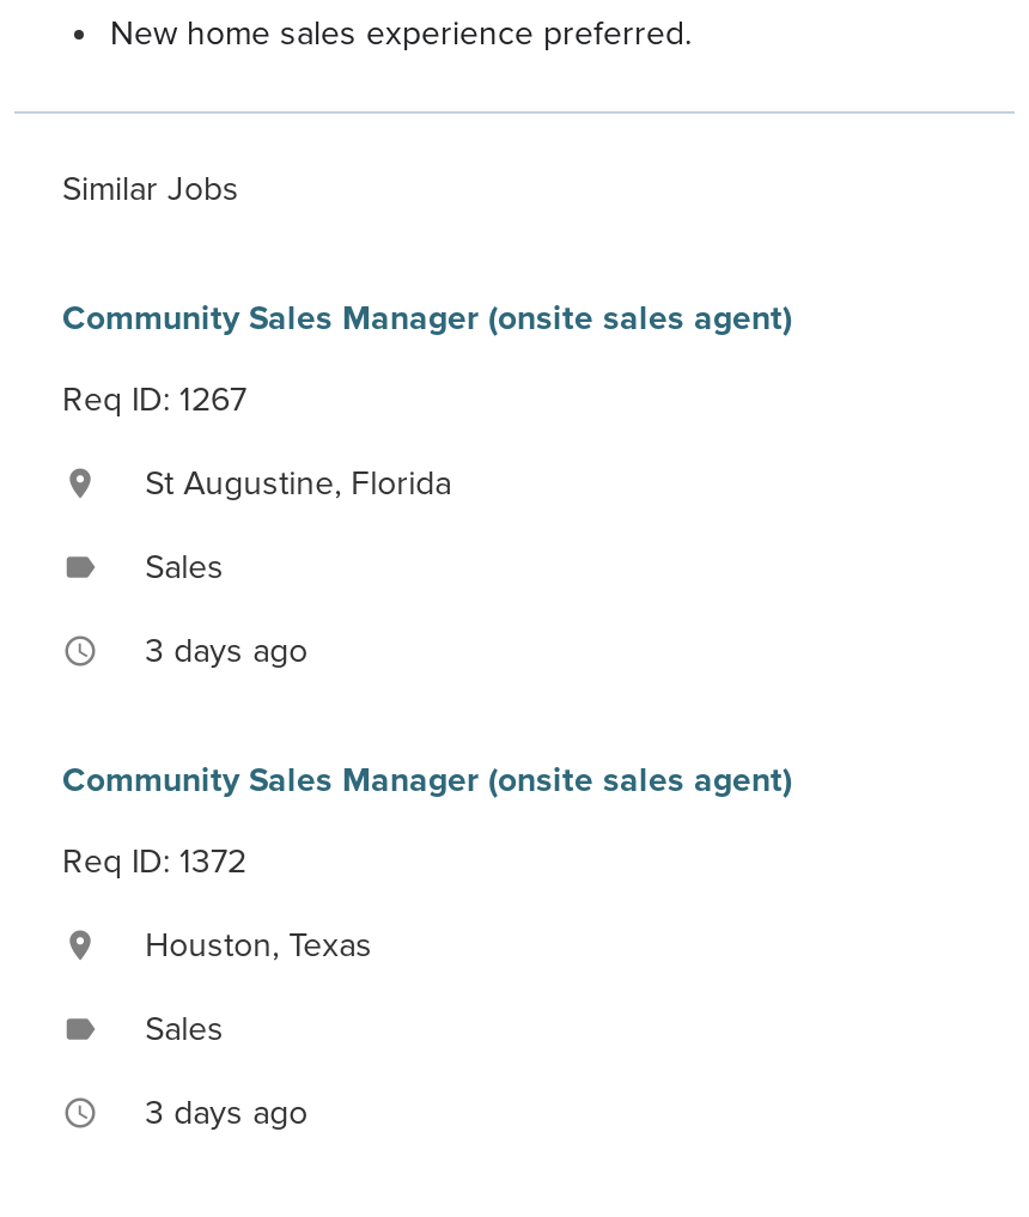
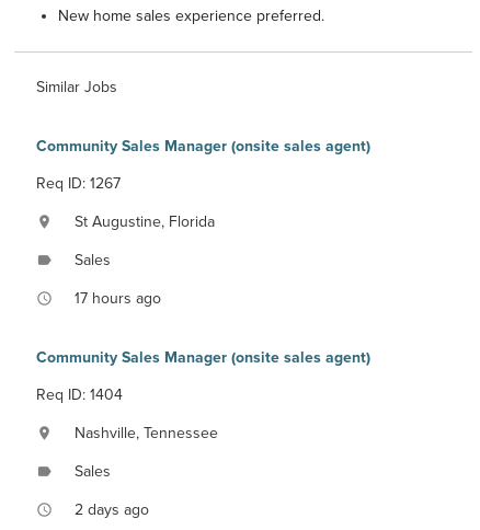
- 3 days ago
+ 17 hours ago

- Req ID: 1372
+ Req ID: 1404

- Houston, Texas
+ Nashville, Tennessee

- 3 days ago
+ 2 days ago
